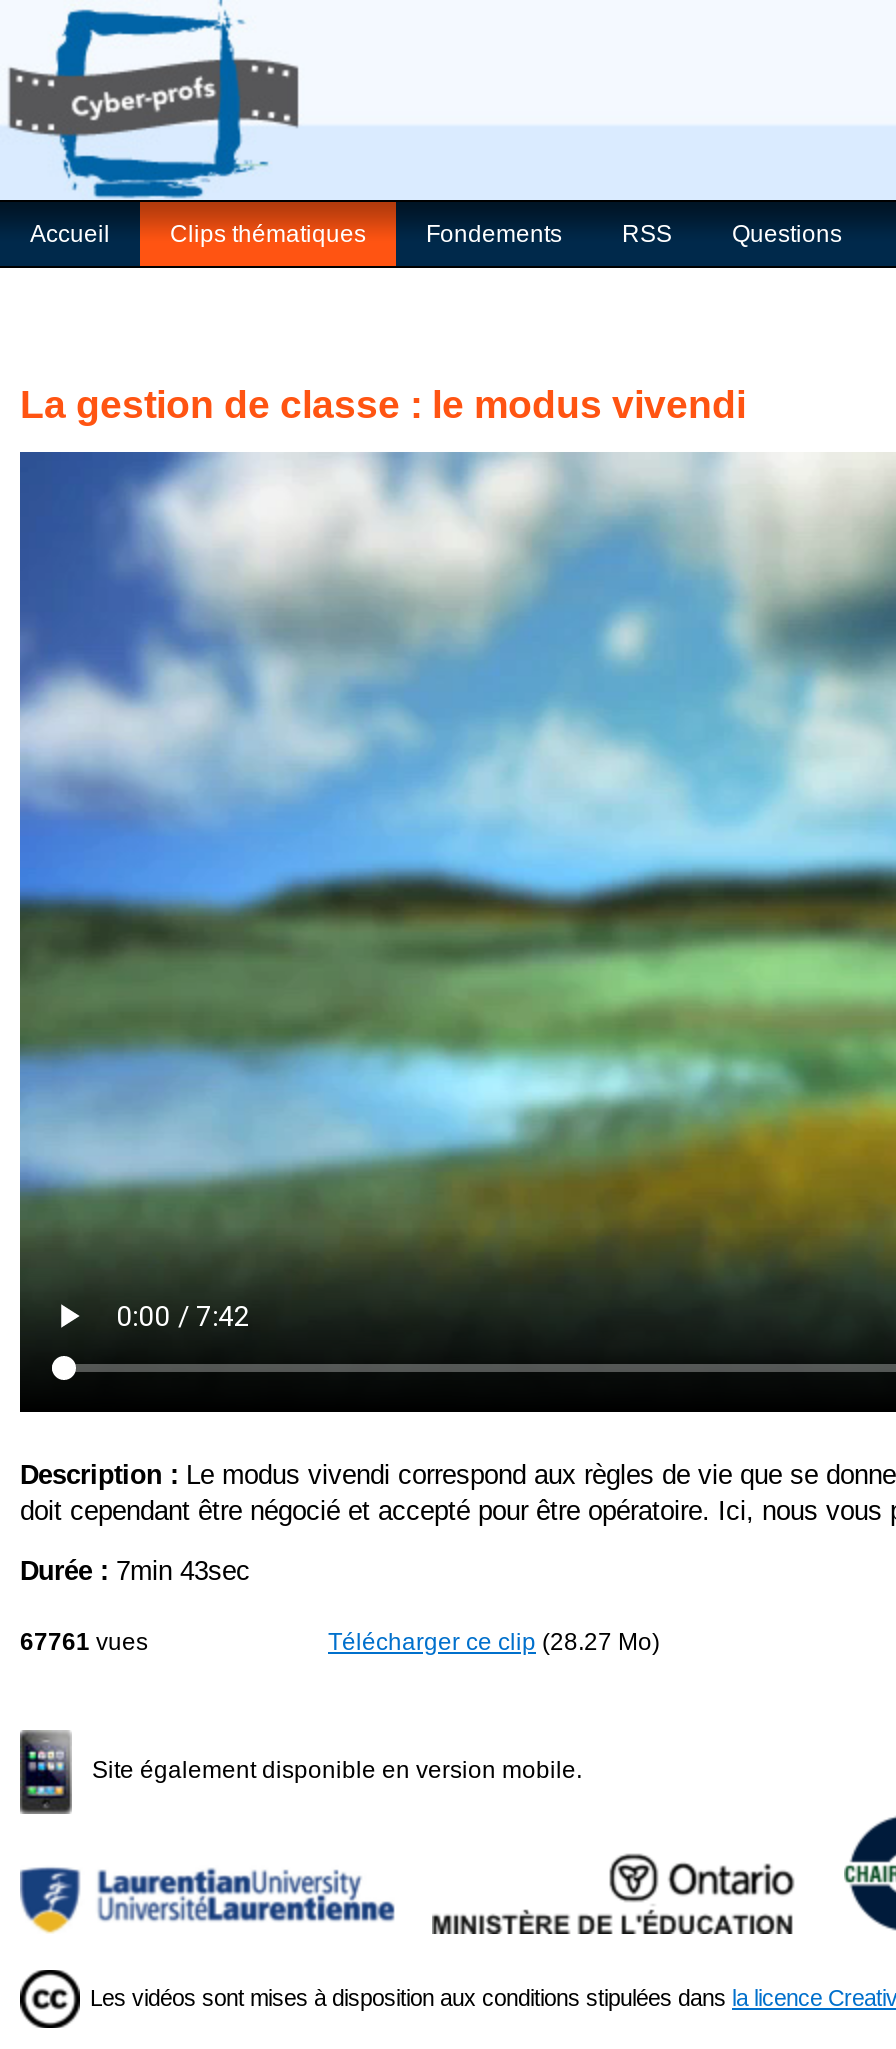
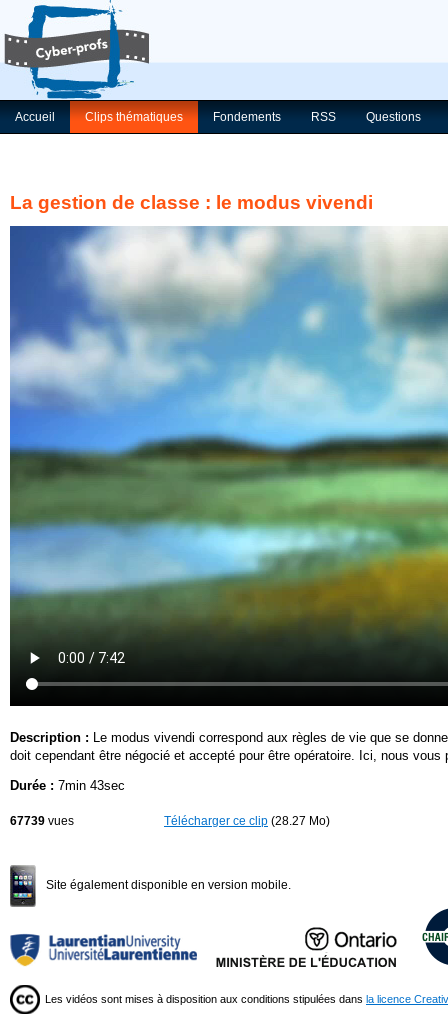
- 67761 vues
+ 67739 vues
